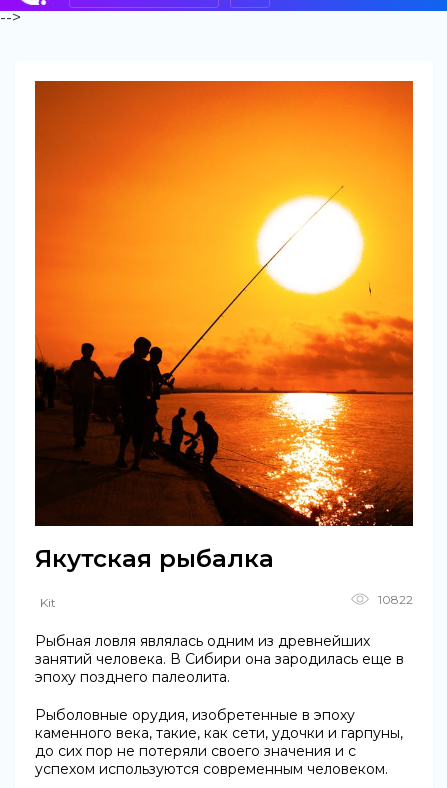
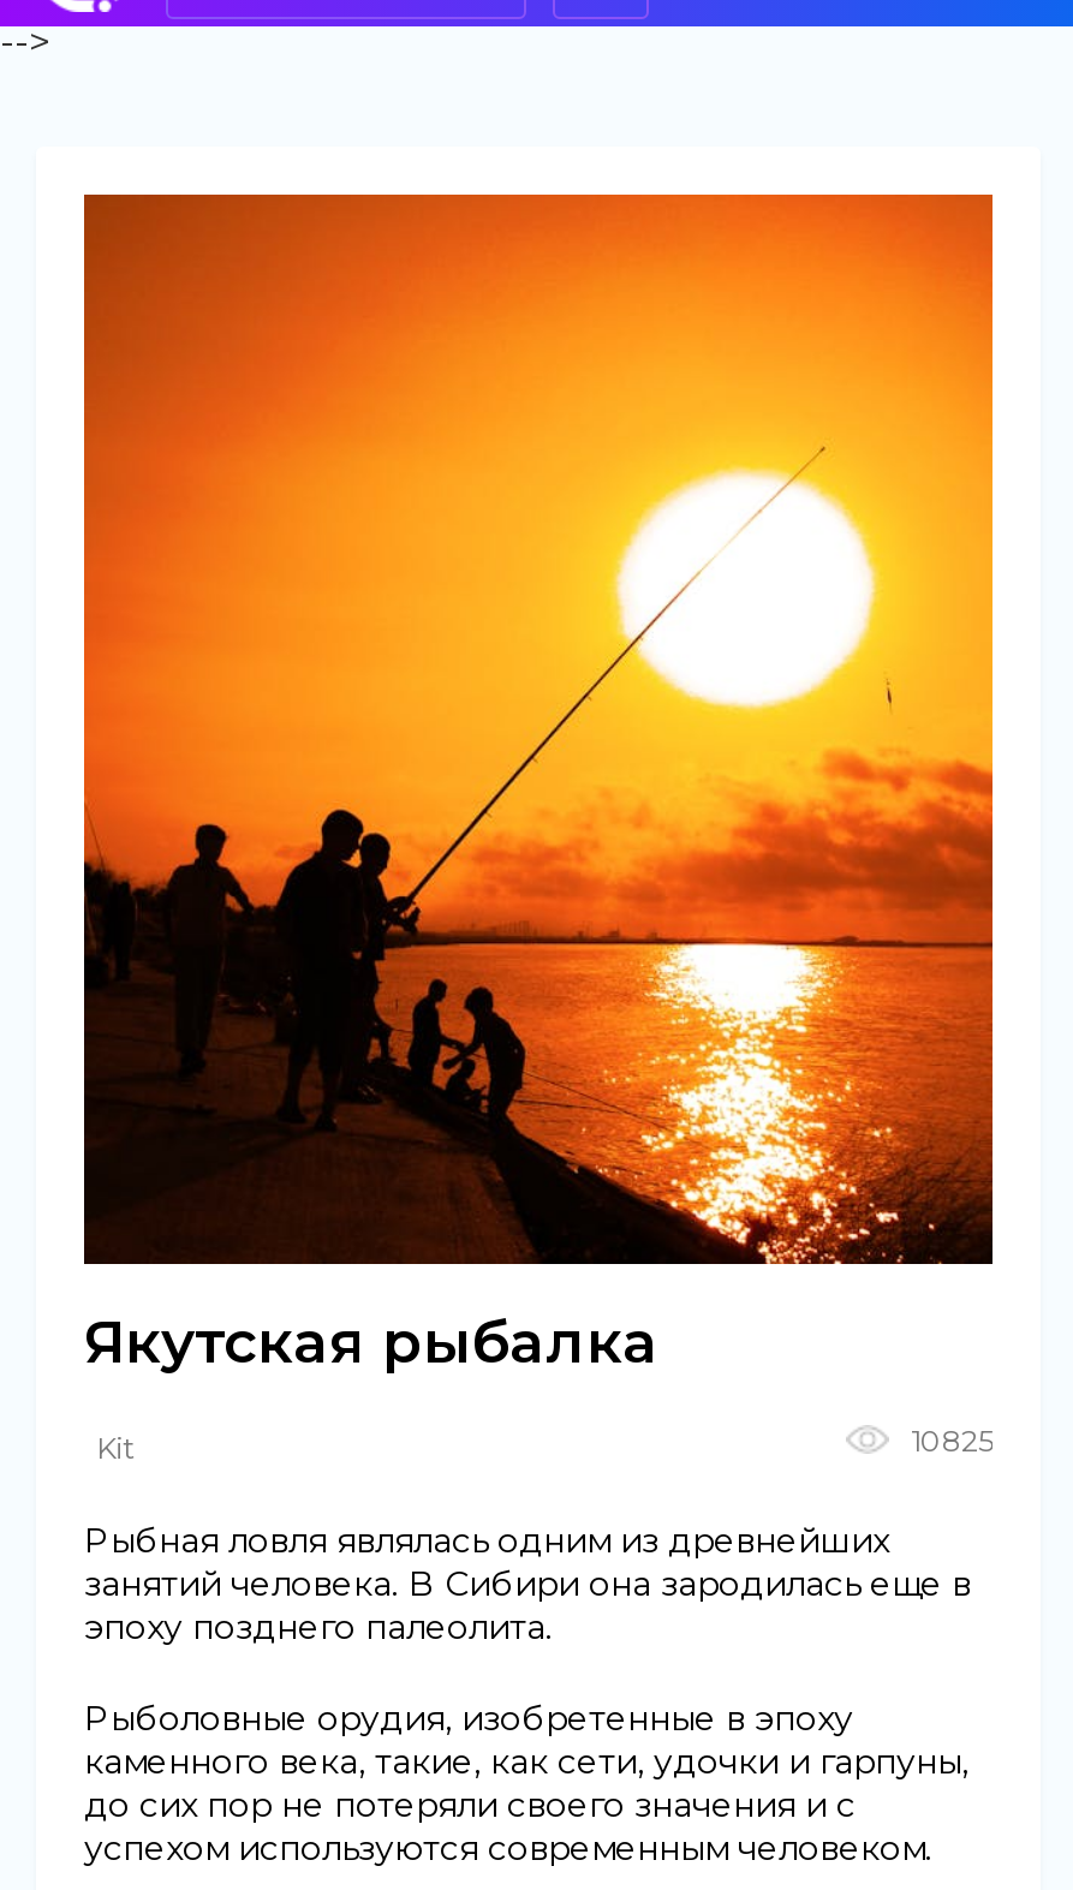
- 10822
+ 10825
